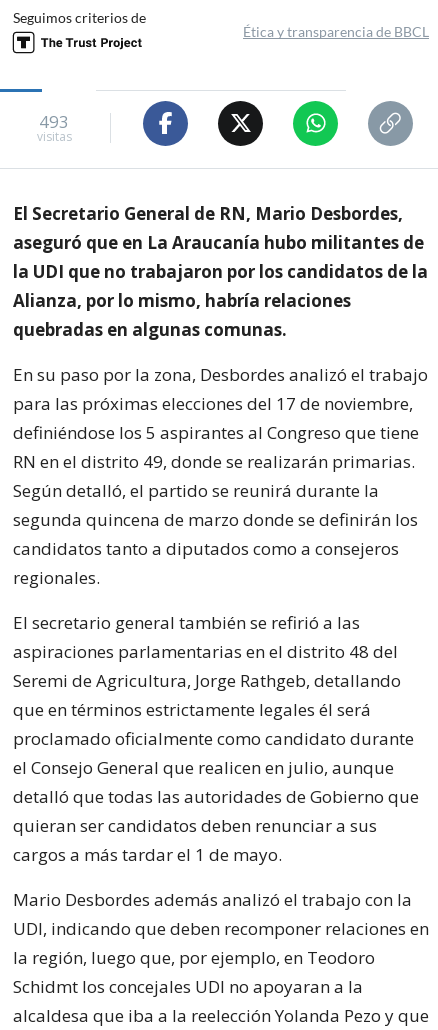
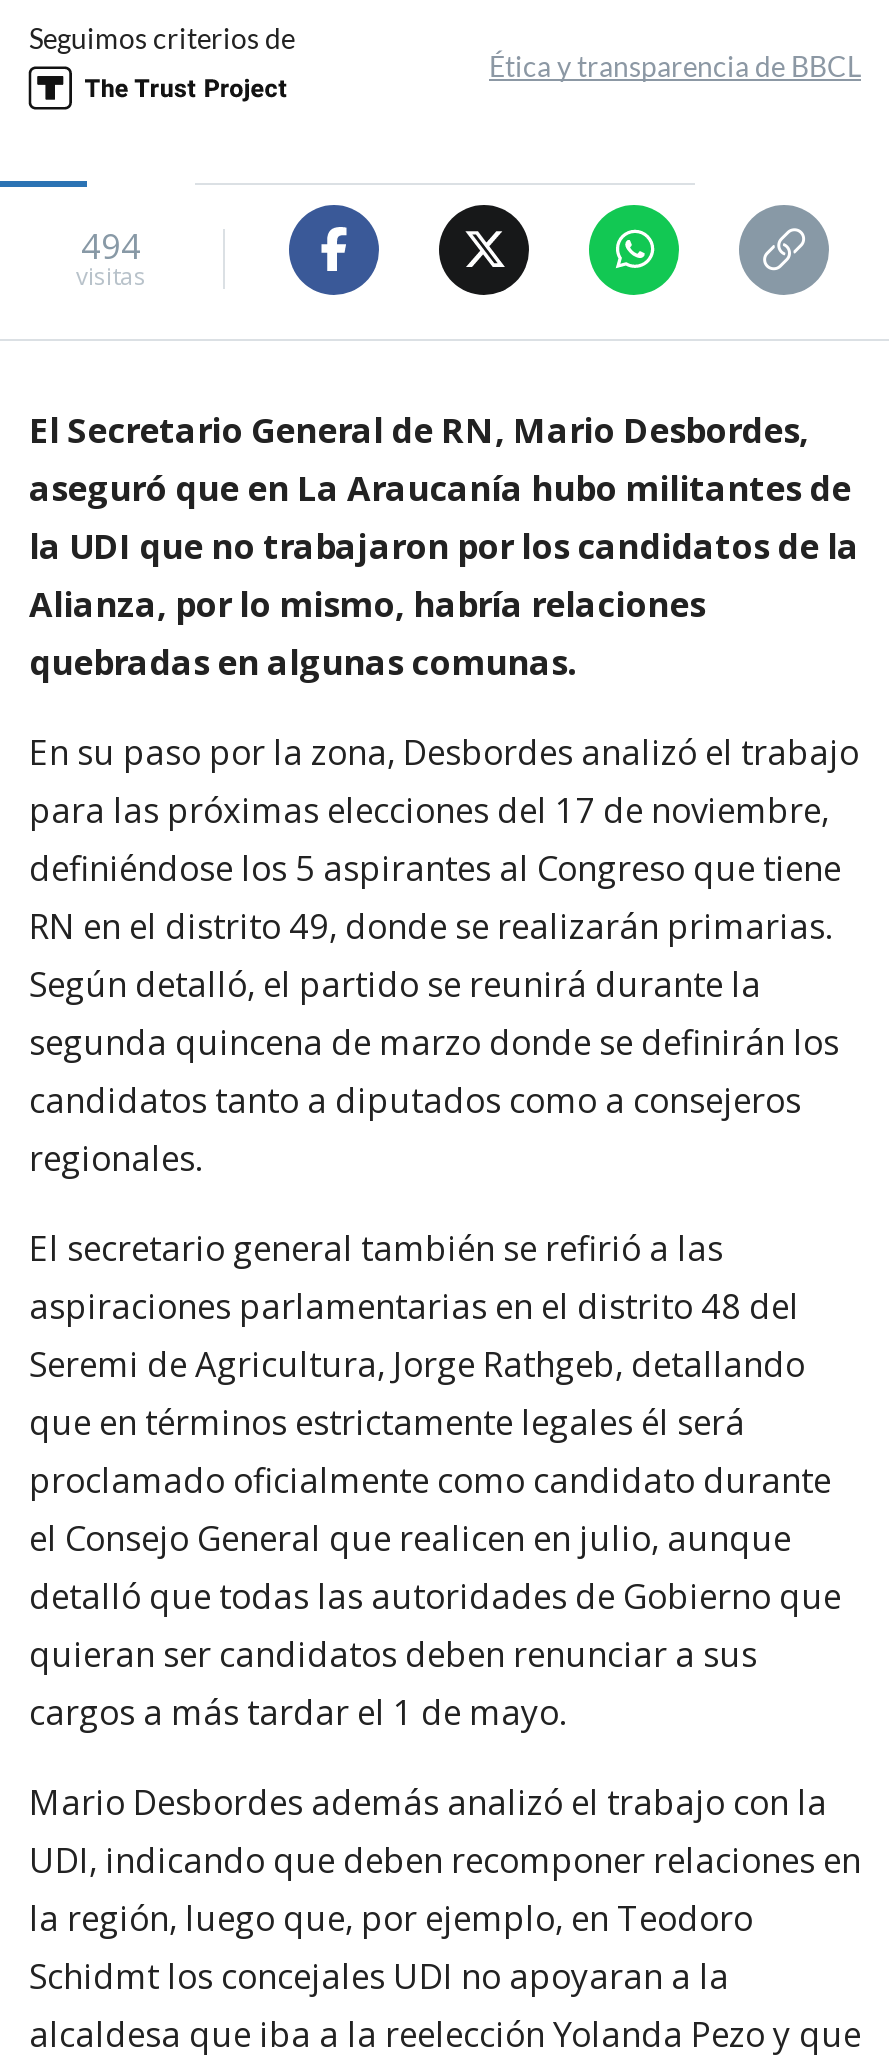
- 493
+ 494
